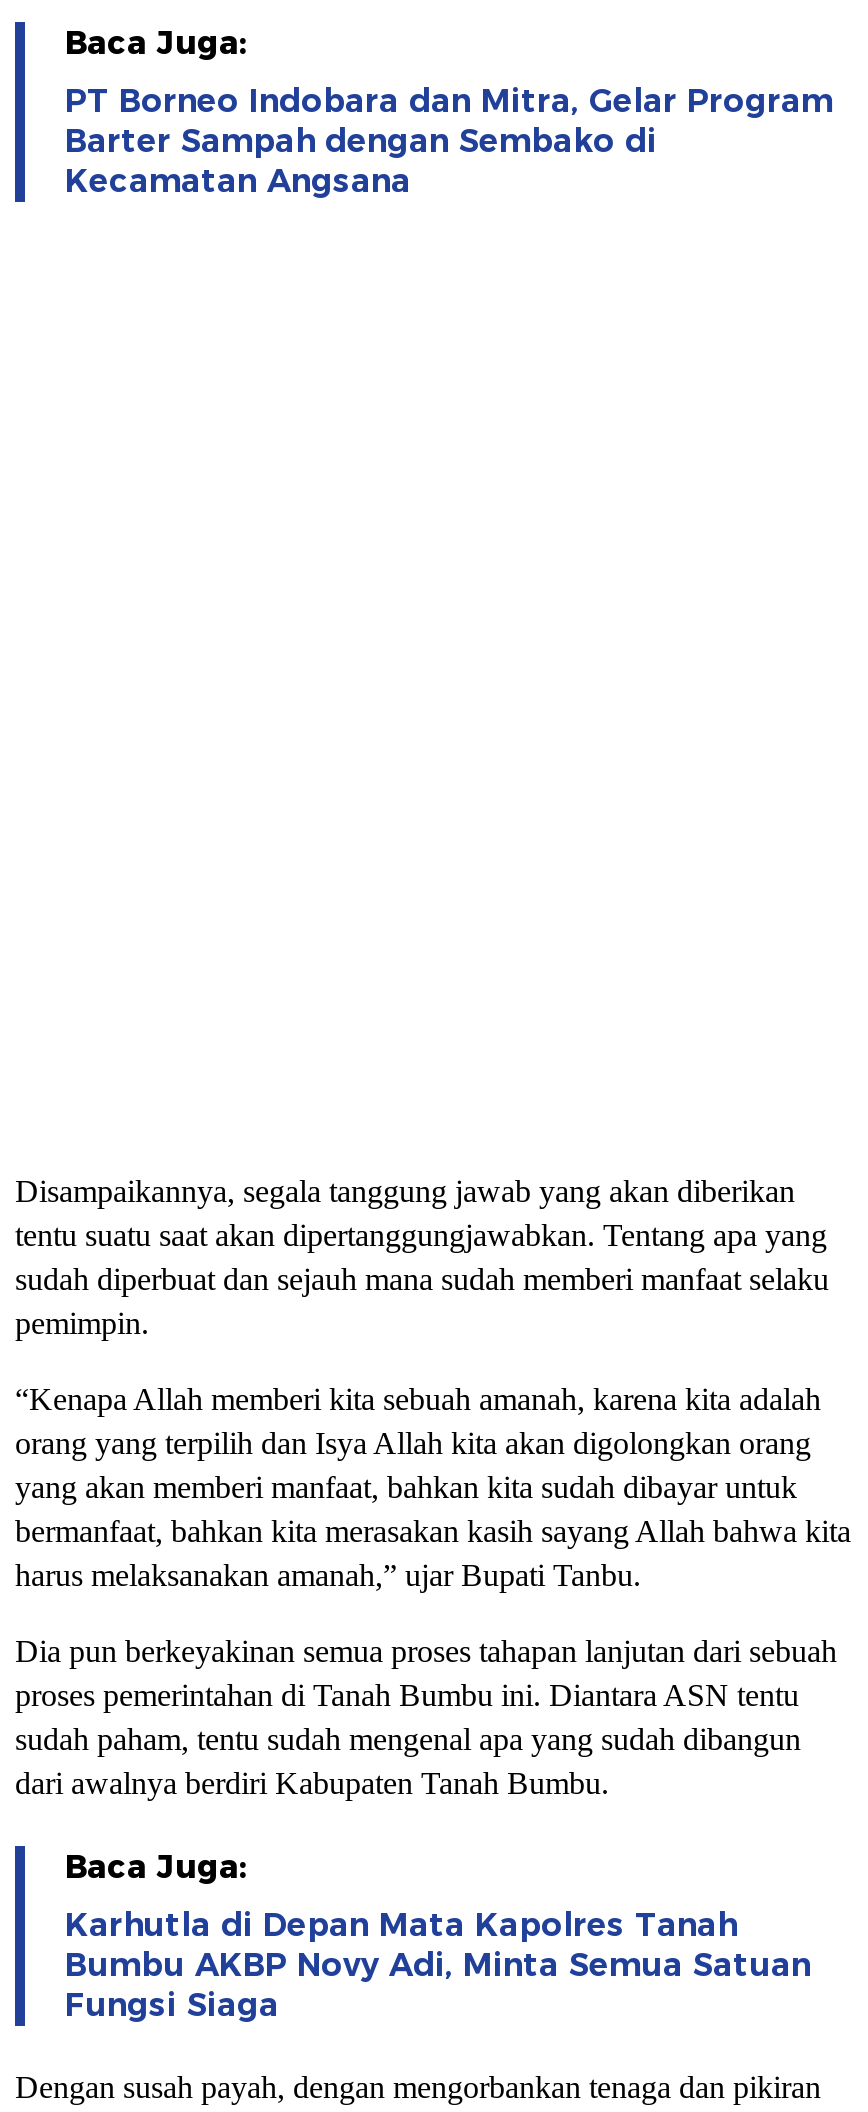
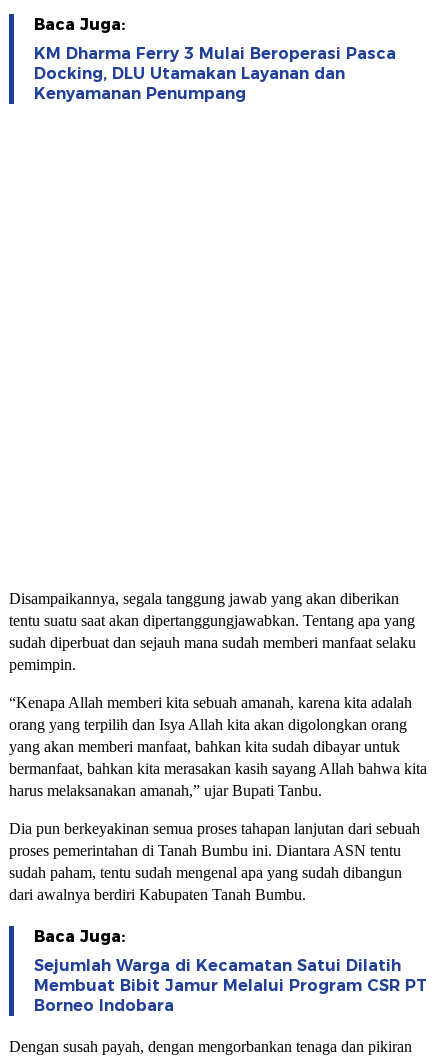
- PT Borneo Indobara dan Mitra, Gelar Program
- Barter Sampah dengan Sembako di
- Kecamatan Angsana
+ KM Dharma Ferry 3 Mulai Beroperasi Pasca
+ Docking, DLU Utamakan Layanan dan
+ Kenyamanan Penumpang

- Karhutla di Depan Mata Kapolres Tanah
- Bumbu AKBP Novy Adi, Minta Semua Satuan
- Fungsi Siaga
+ Sejumlah Warga di Kecamatan Satui Dilatih
+ Membuat Bibit Jamur Melalui Program CSR PT
+ Borneo Indobara
